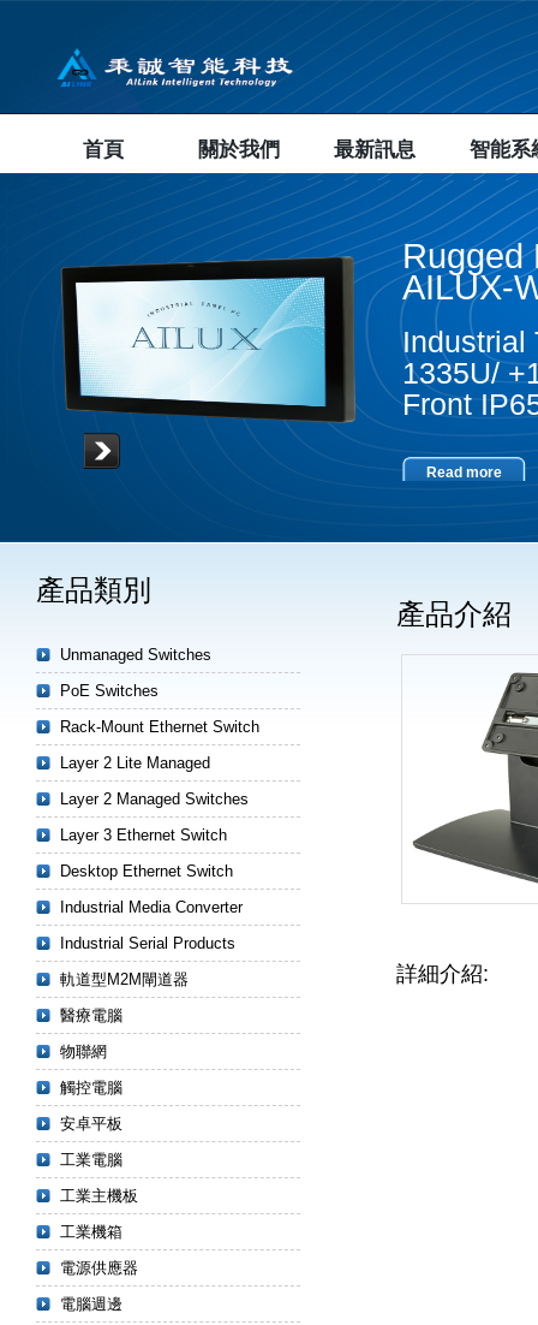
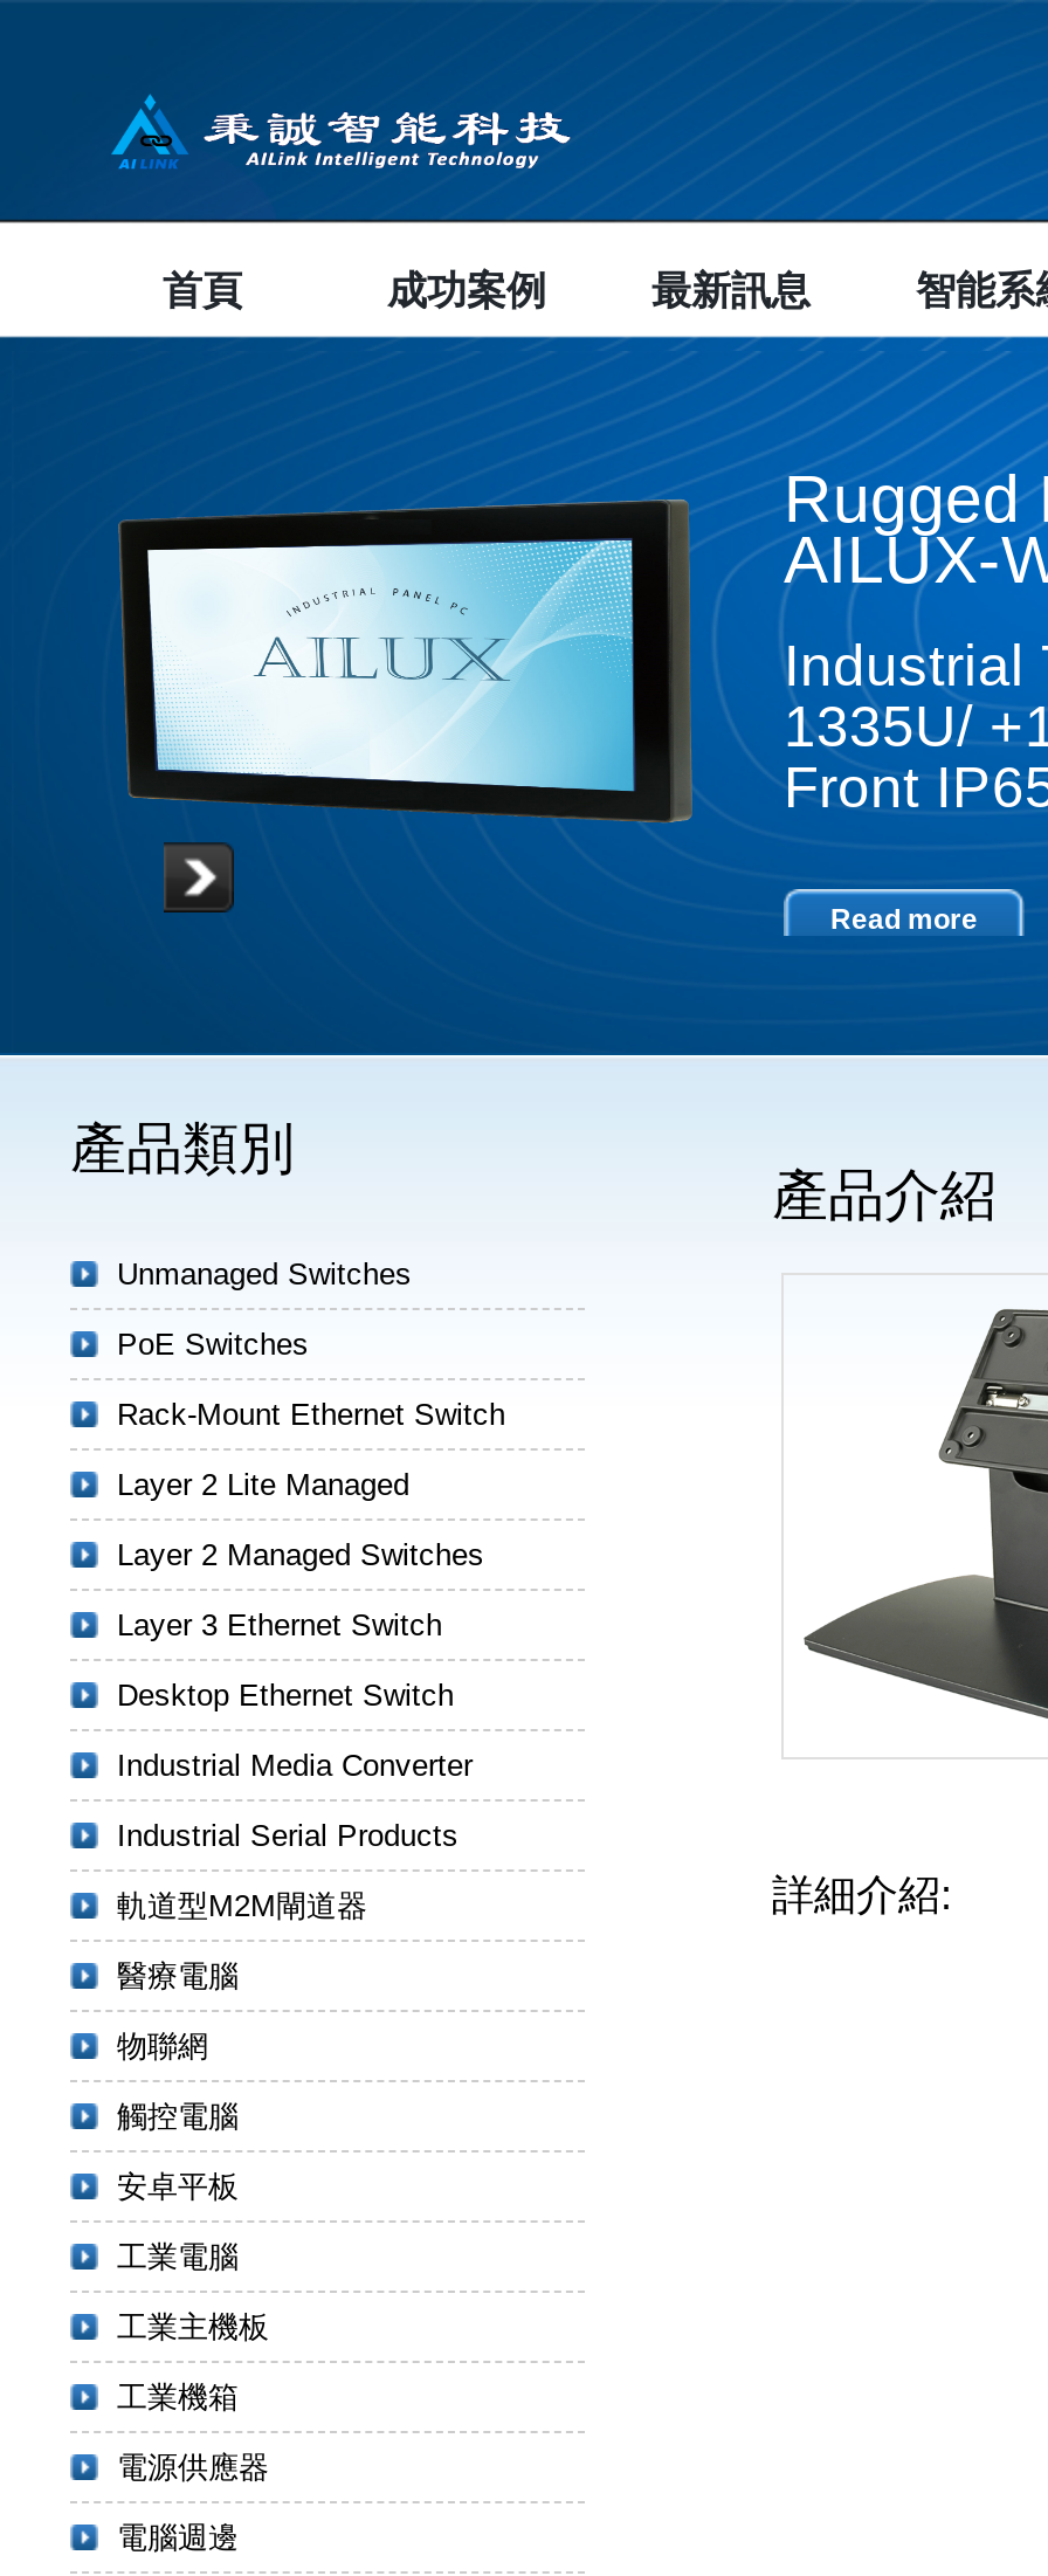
- 關於我們
+ 成功案例
